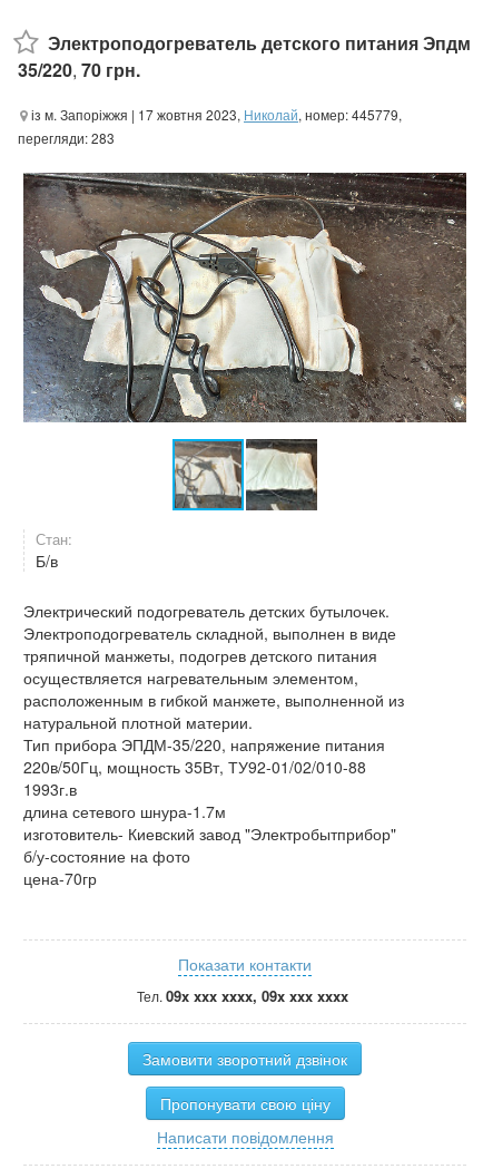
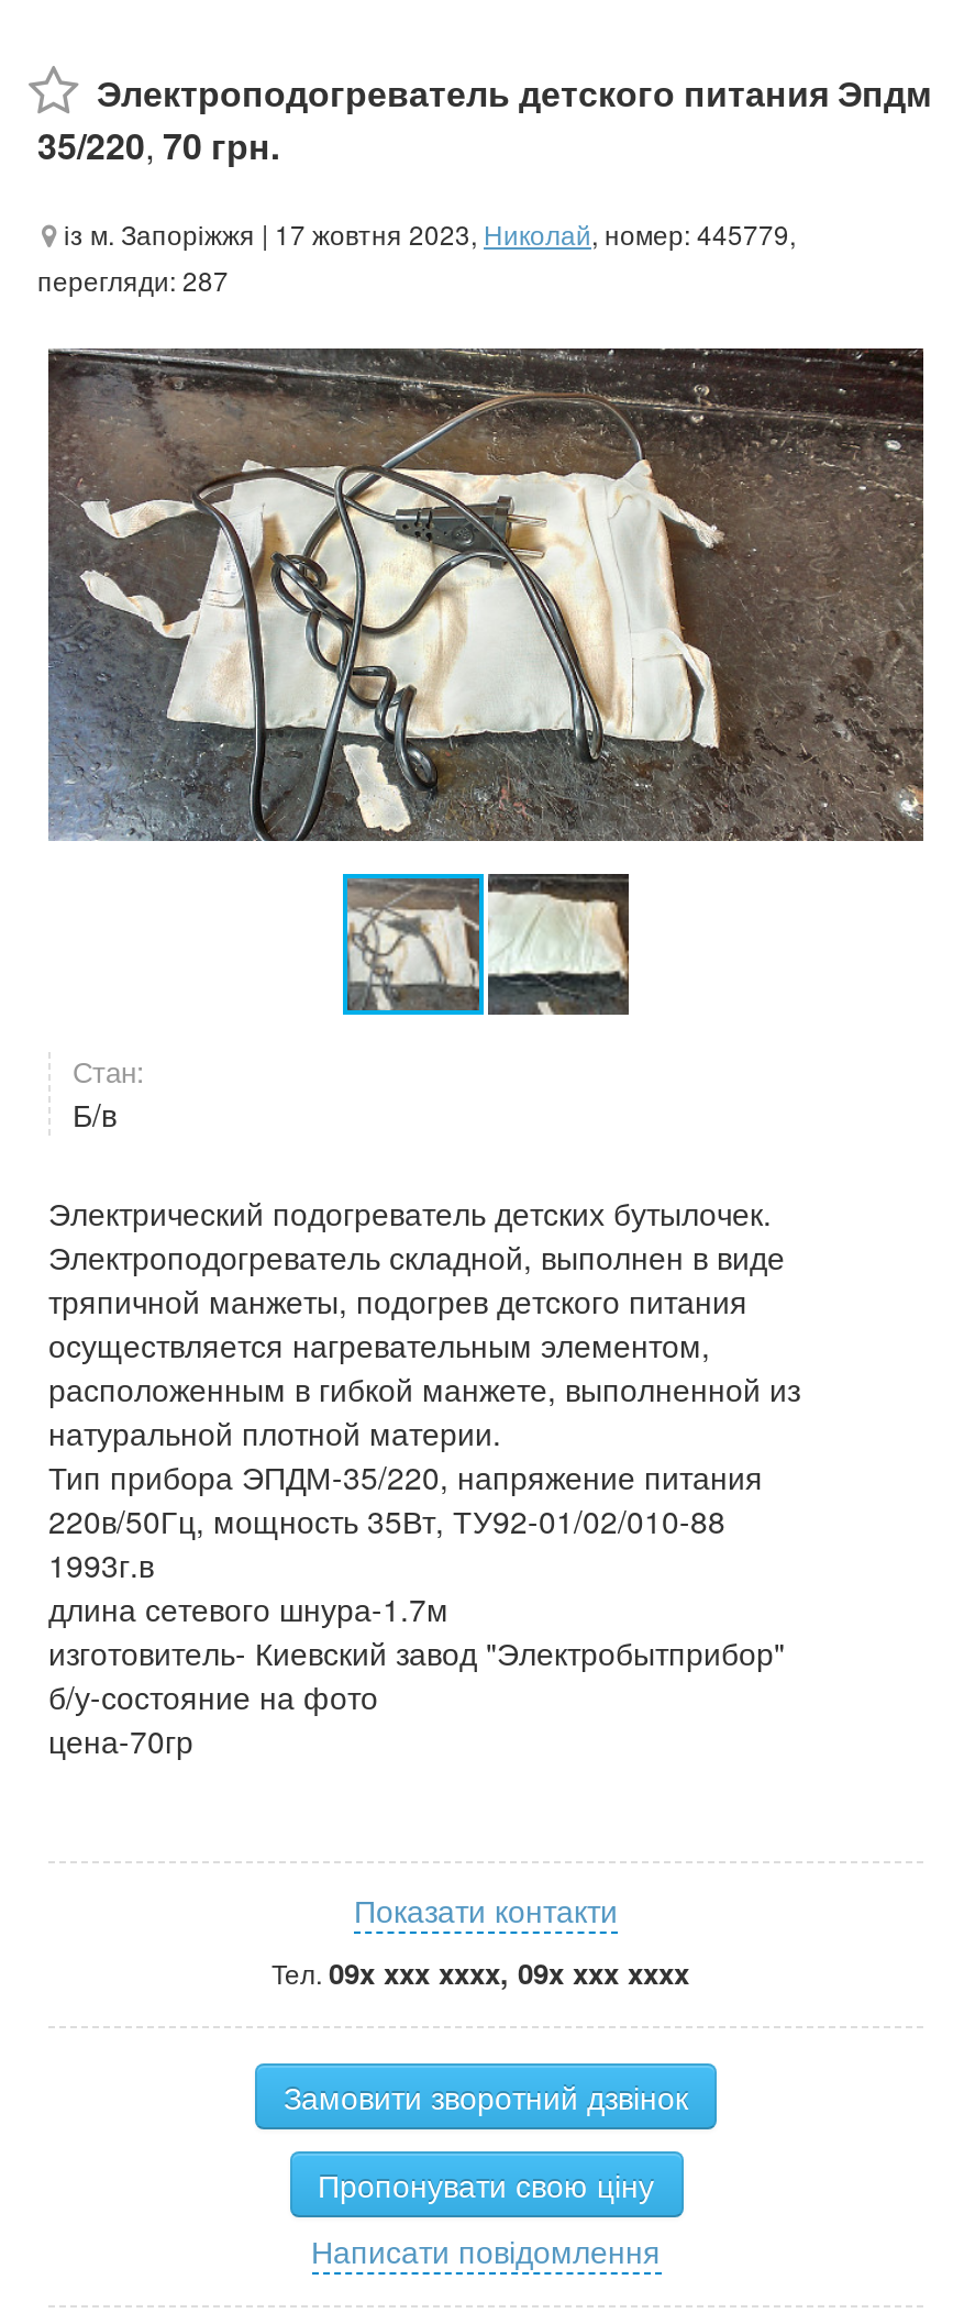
- перегляди: 283
+ перегляди: 287
